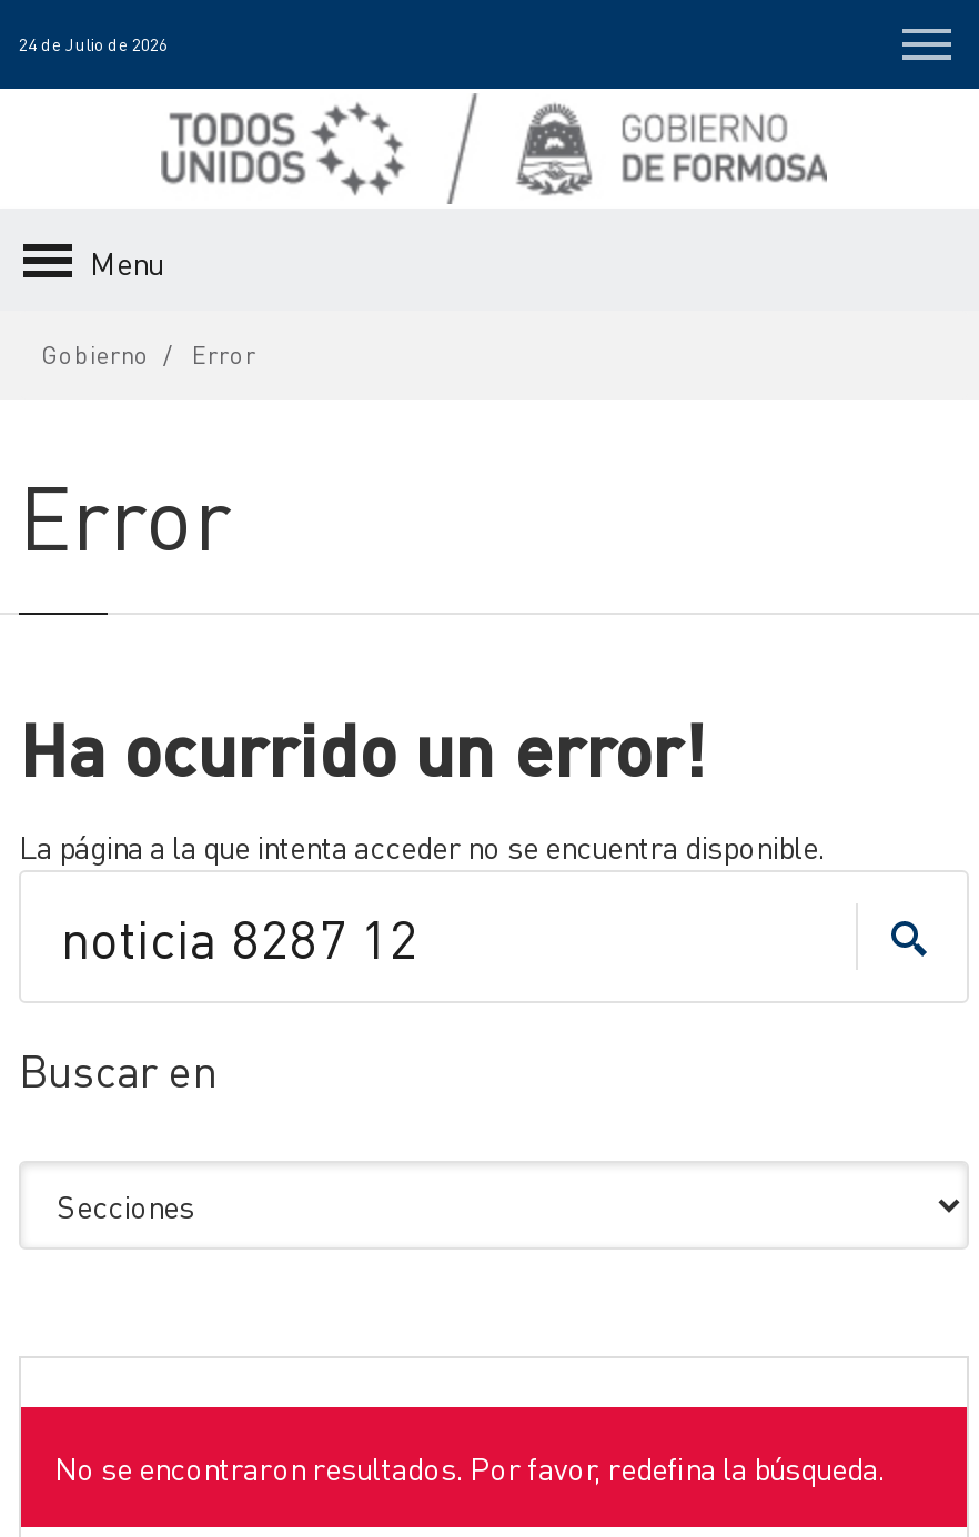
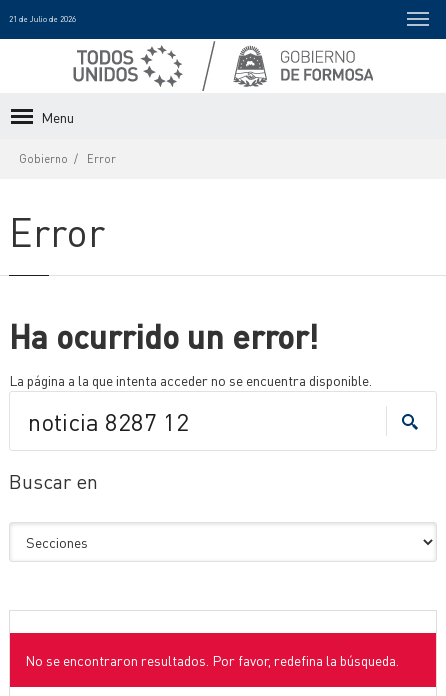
- 24 de Julio de 2026
+ 21 de Julio de 2026
